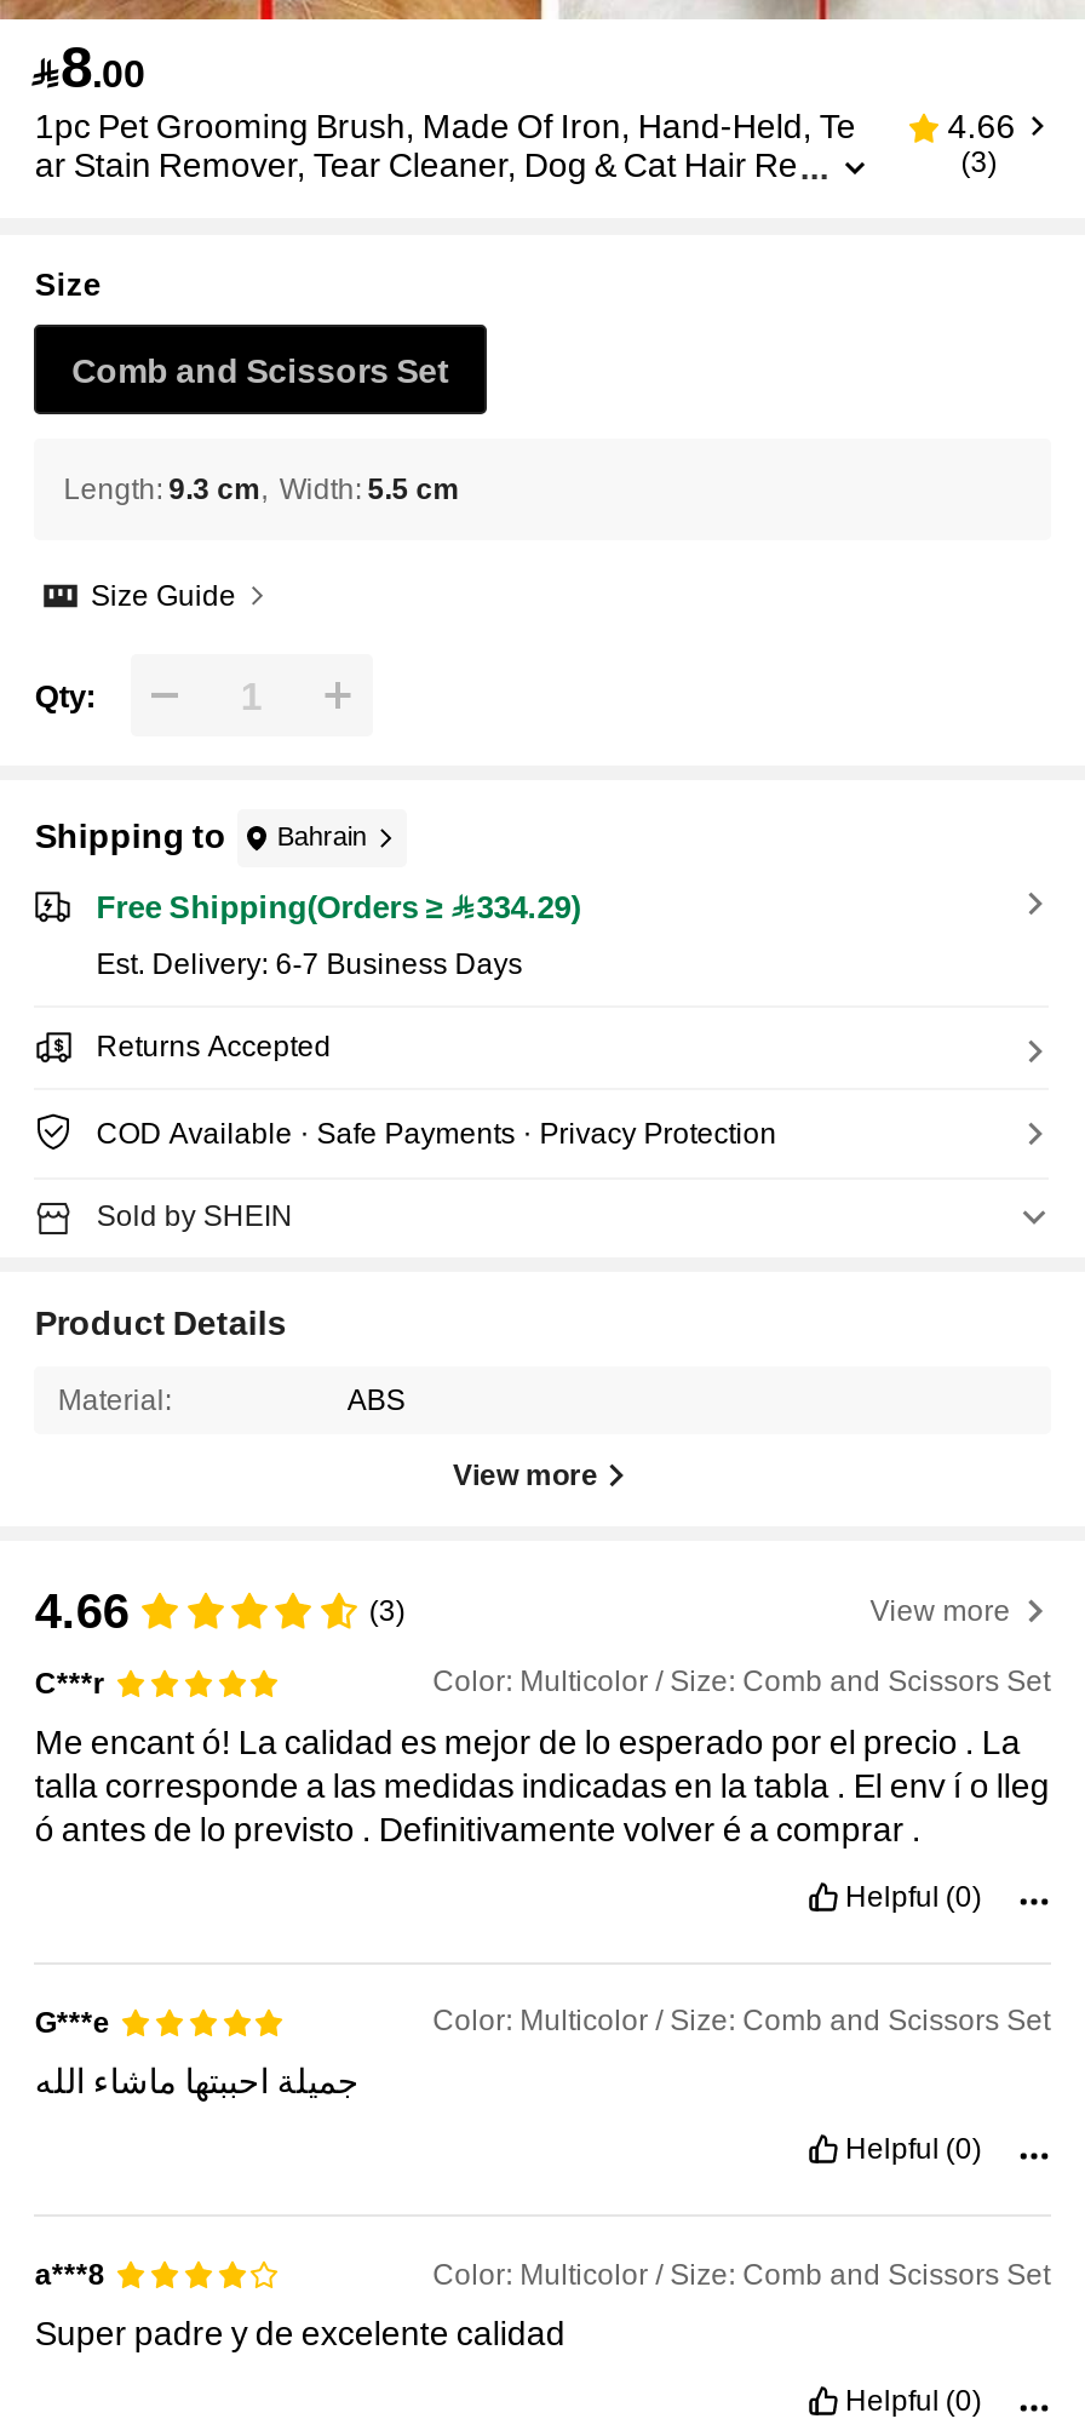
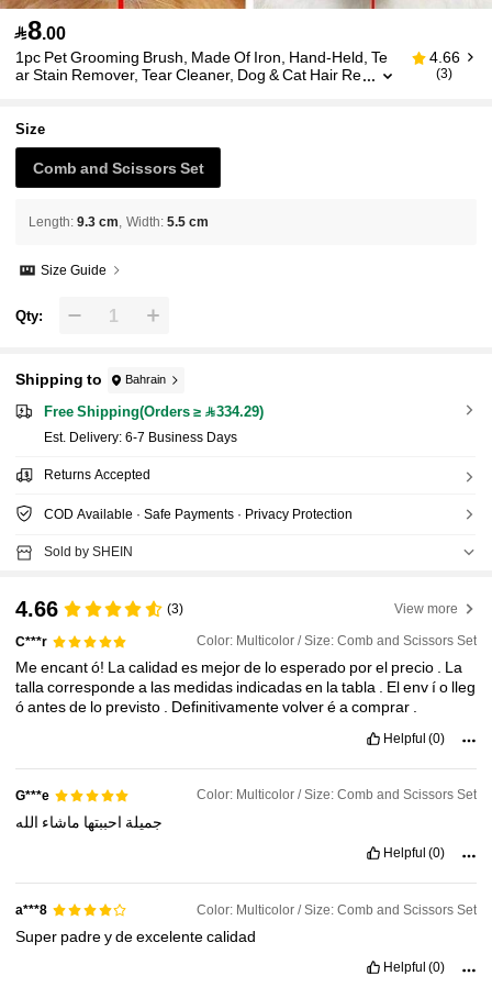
- Product Details
- Material:
- ABS
- View more
